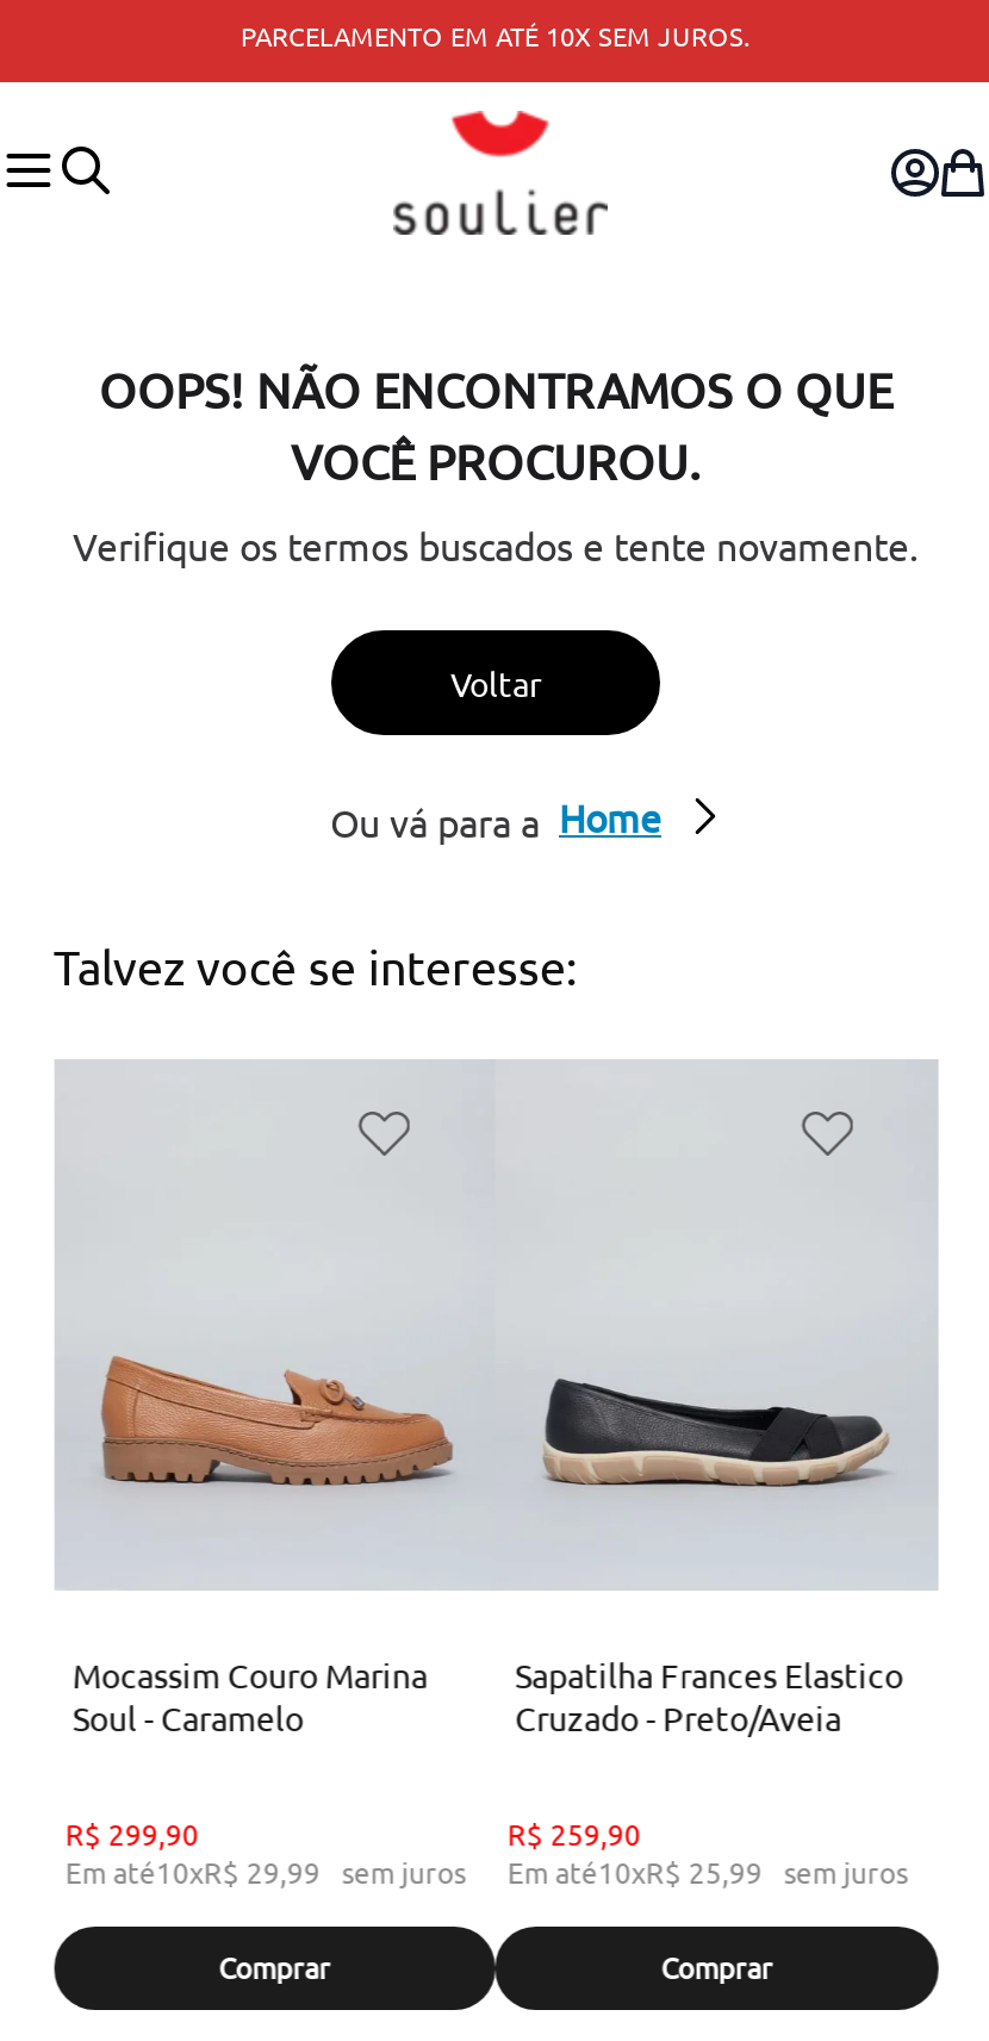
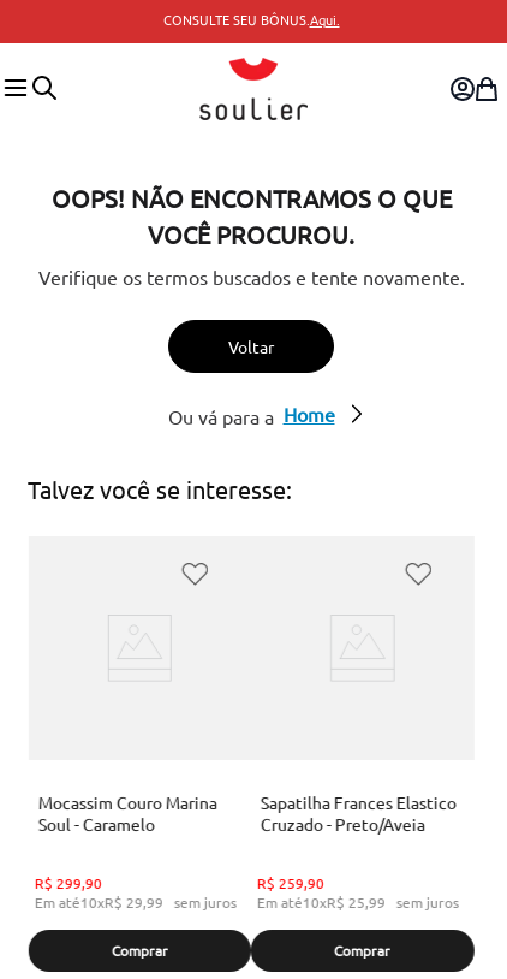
- PARCELAMENTO EM ATÉ 10X SEM JUROS.
+ CONSULTE SEU BÔNUS.Aqui.

- [image]
